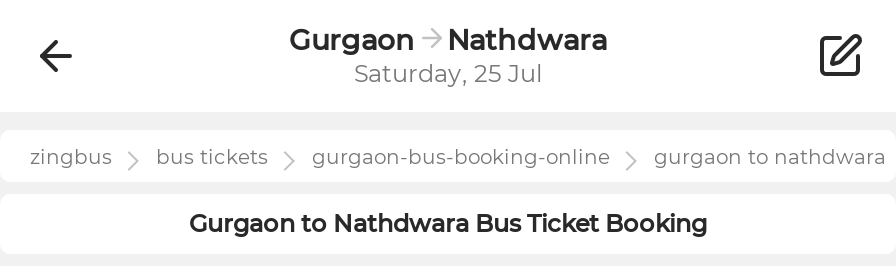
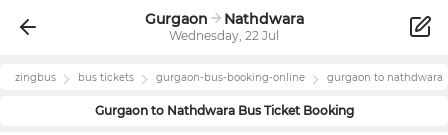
- Saturday, 25 Jul
+ Wednesday, 22 Jul
